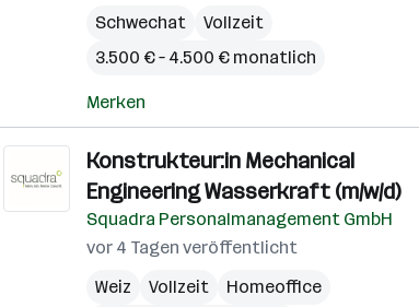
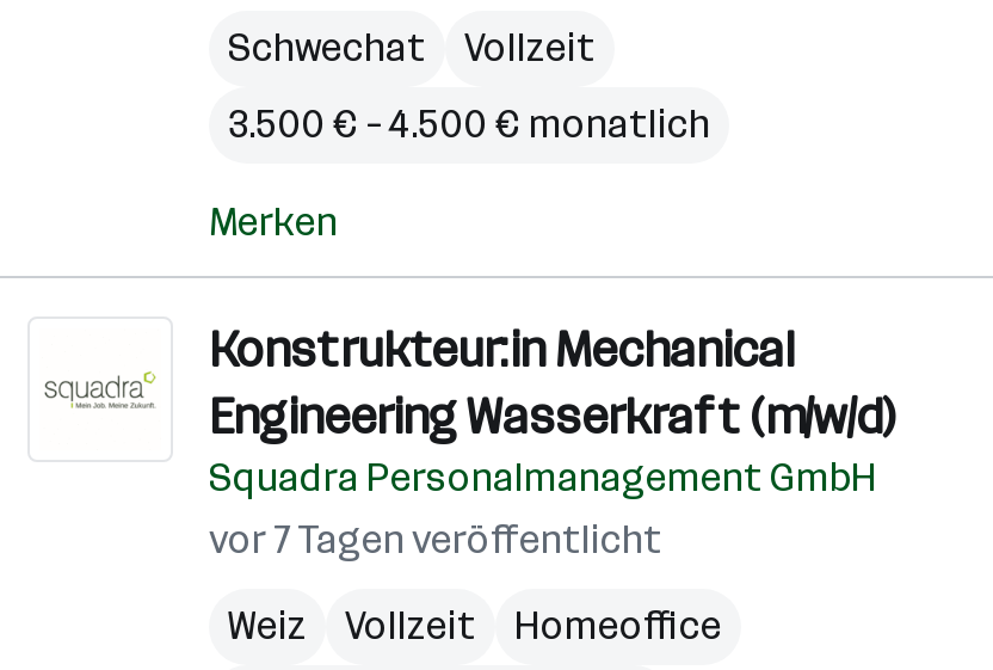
- vor 4 Tagen veröffentlicht
+ vor 7 Tagen veröffentlicht
